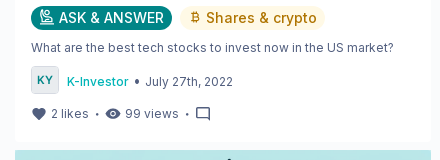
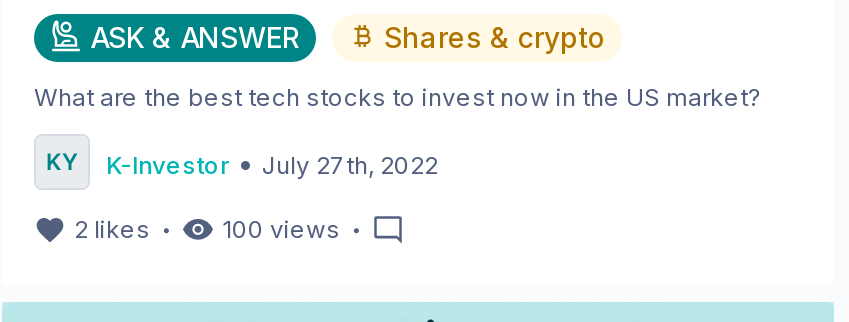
- 2 likes・ 99 views・
+ 2 likes・ 100 views・
